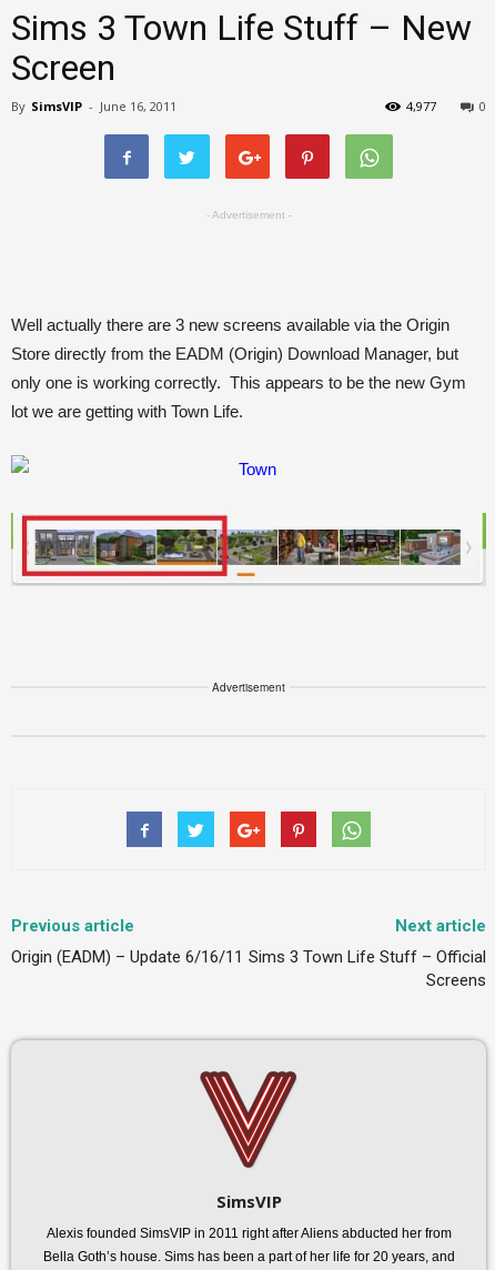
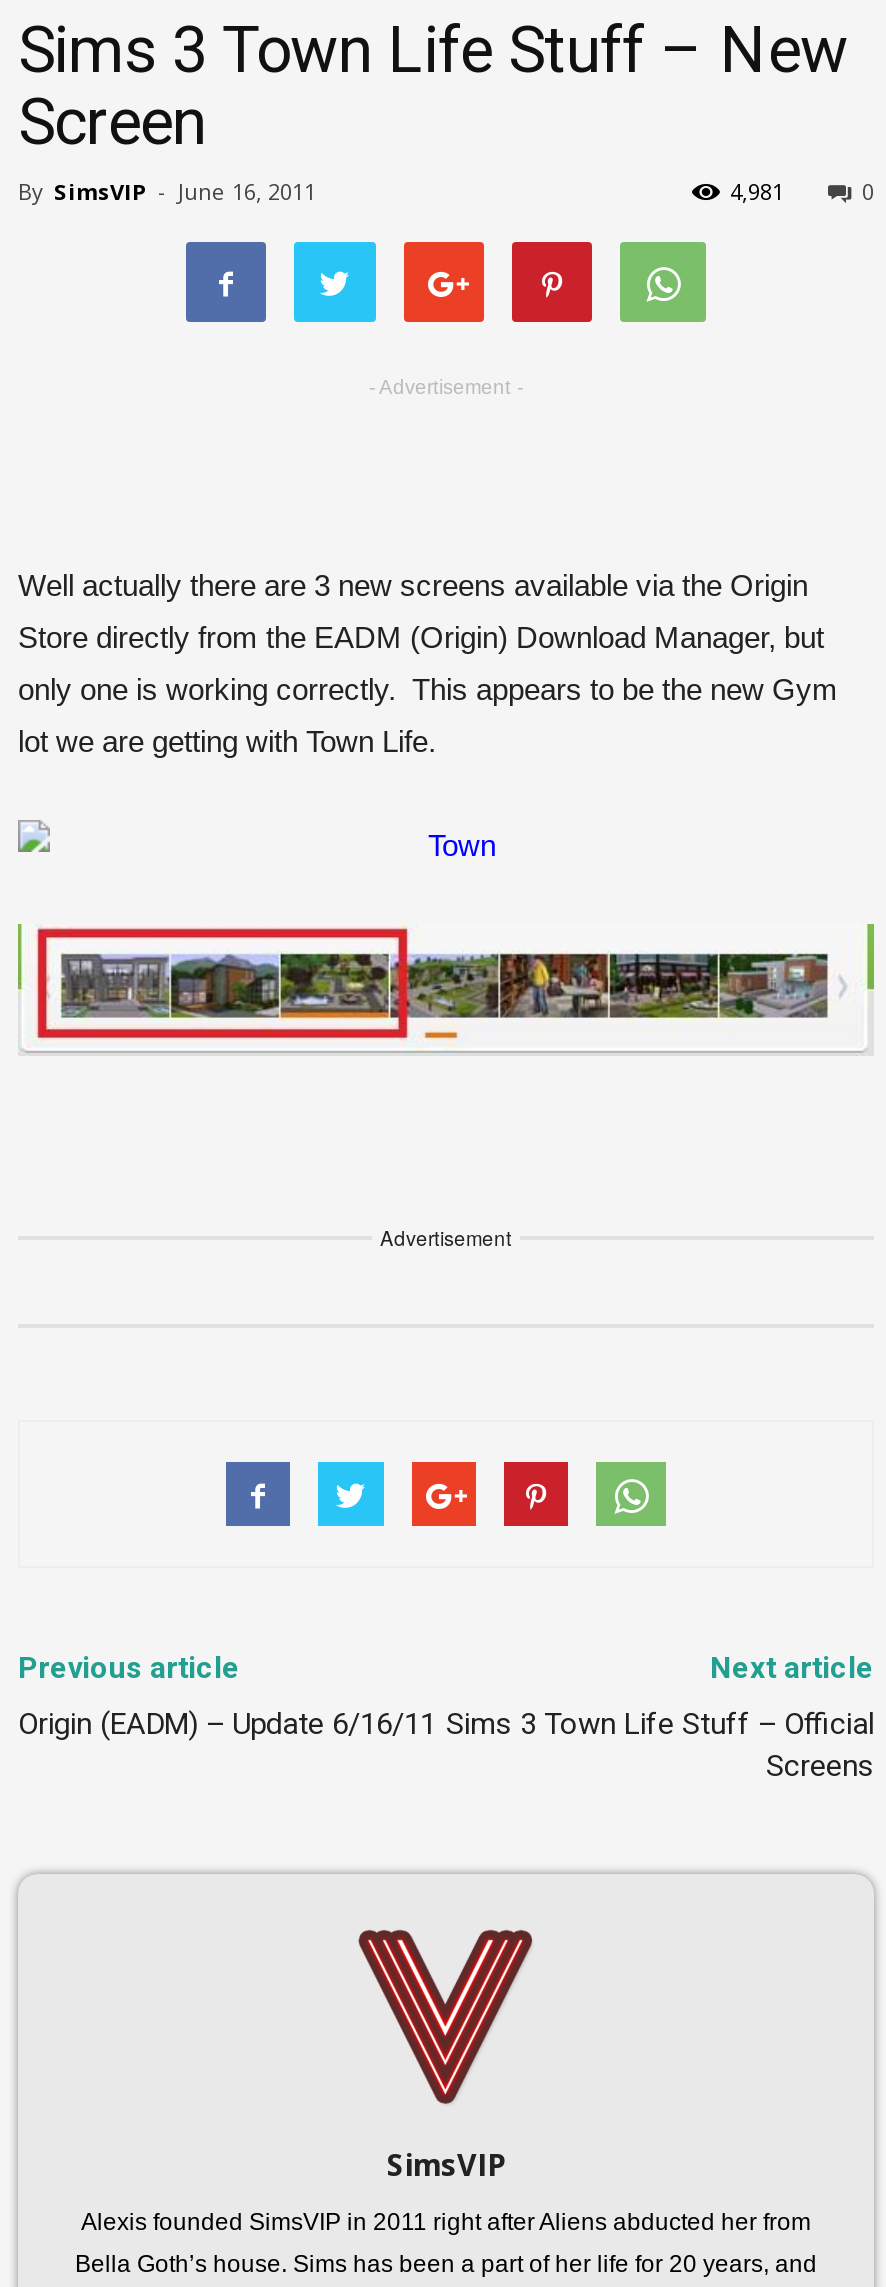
- 4,977
+ 4,981
